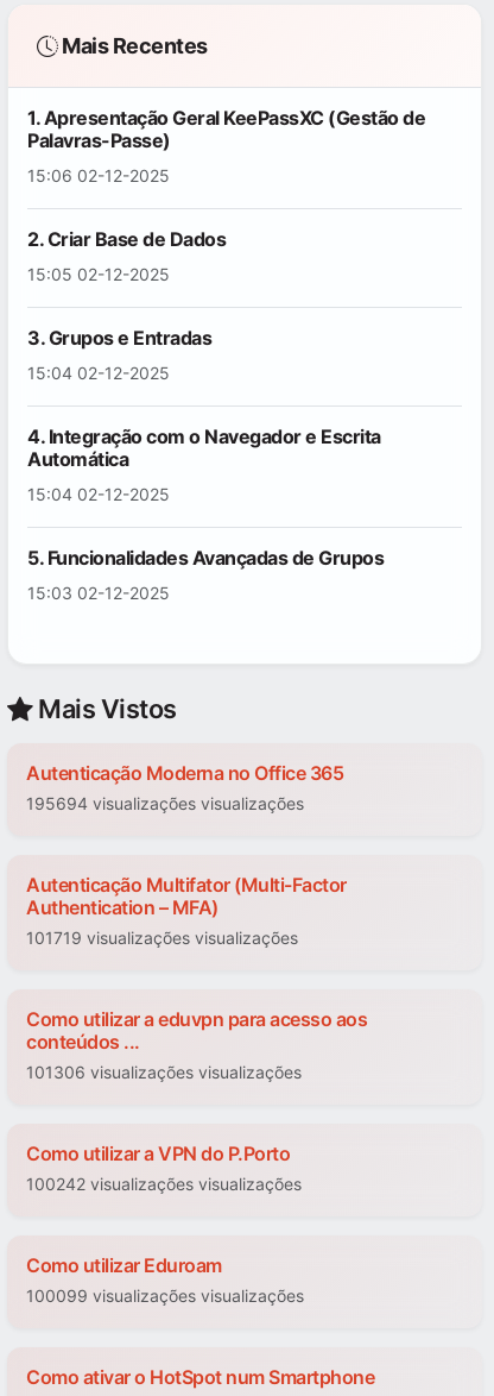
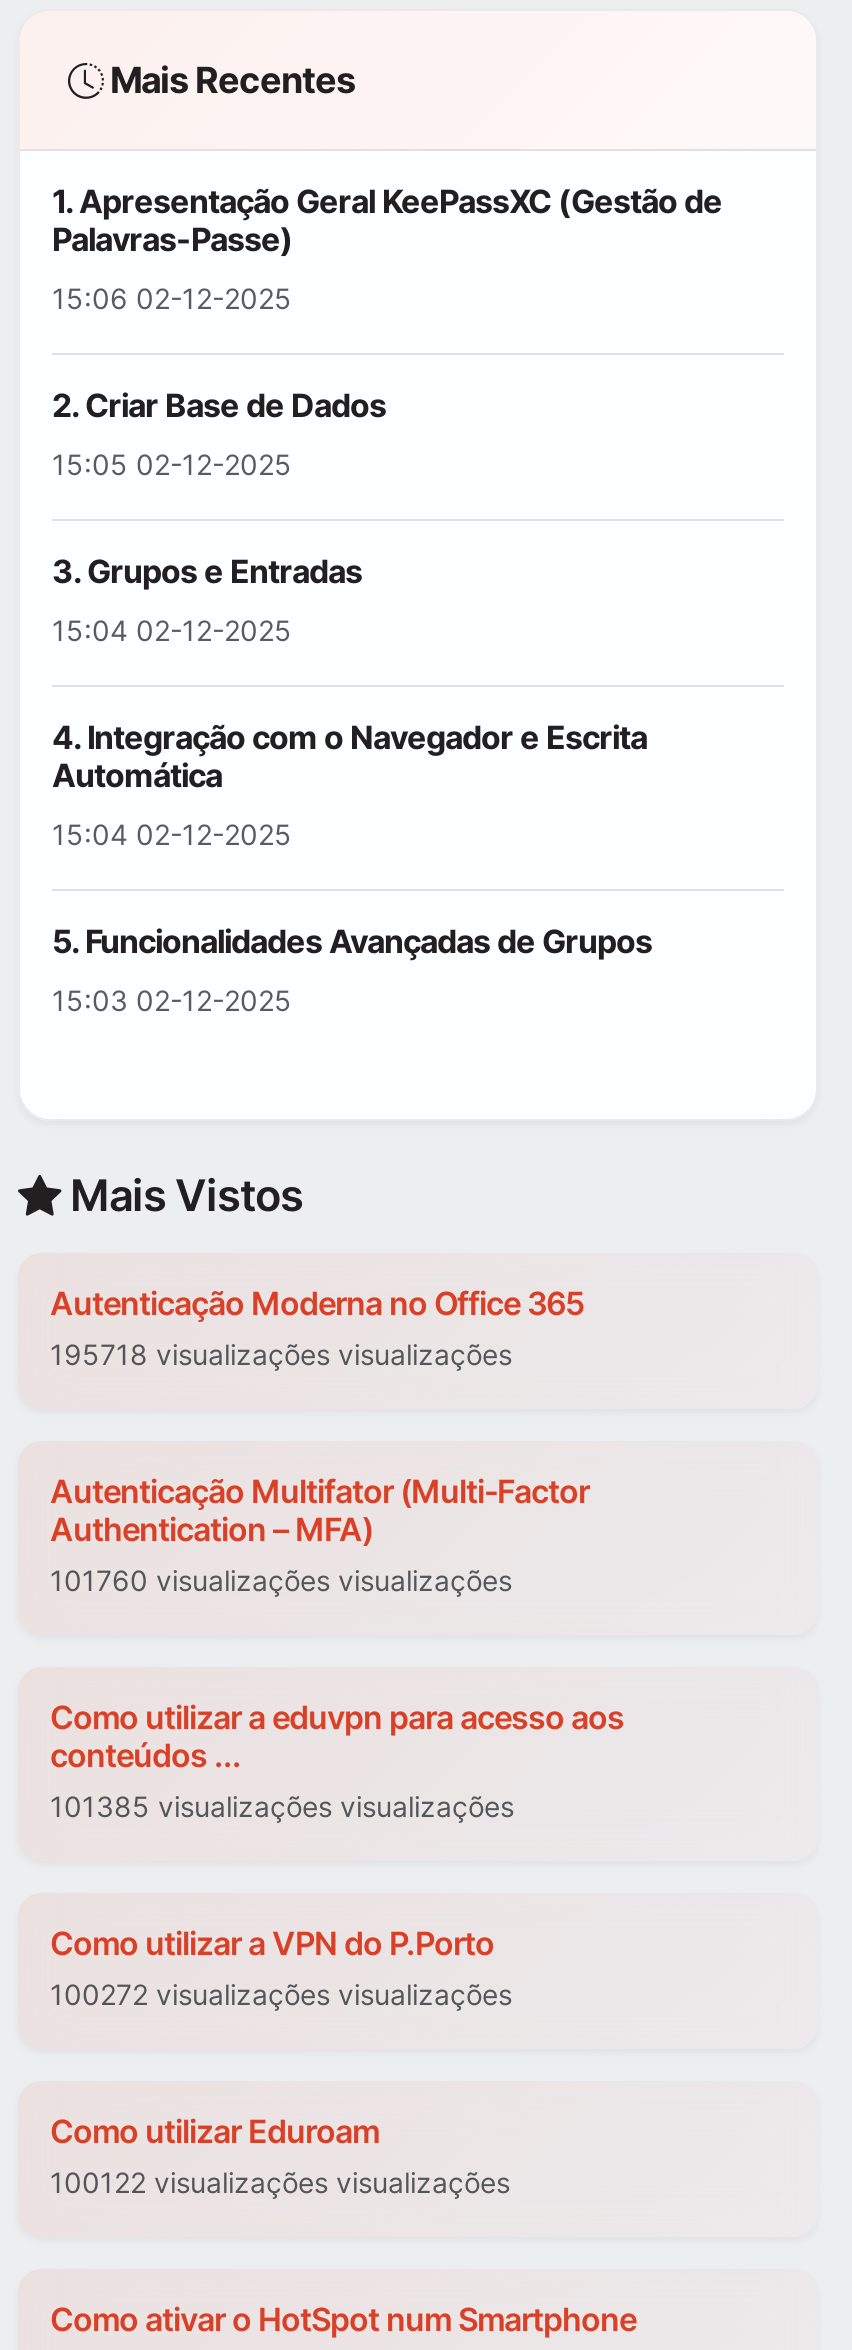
- 195694 visualizações visualizações
+ 195718 visualizações visualizações

- 101719 visualizações visualizações
+ 101760 visualizações visualizações

- 101306 visualizações visualizações
+ 101385 visualizações visualizações

- 100242 visualizações visualizações
+ 100272 visualizações visualizações

- 100099 visualizações visualizações
+ 100122 visualizações visualizações
